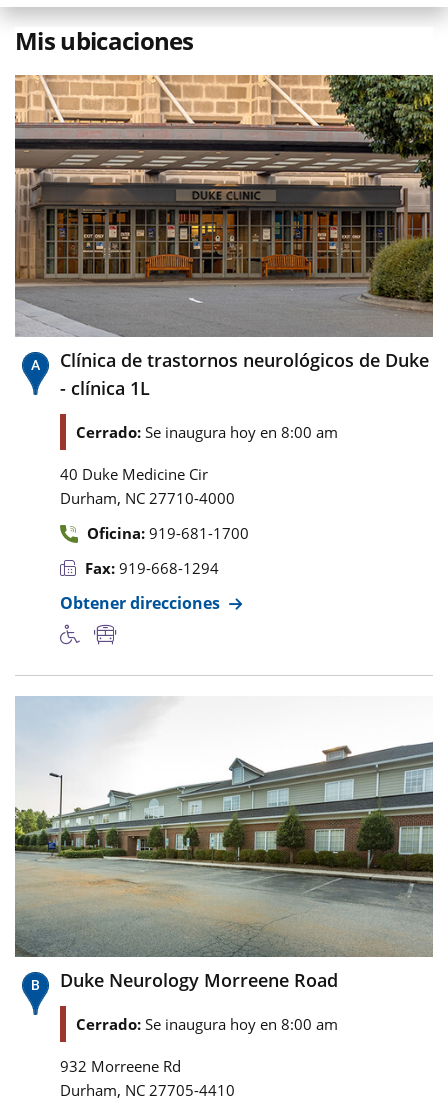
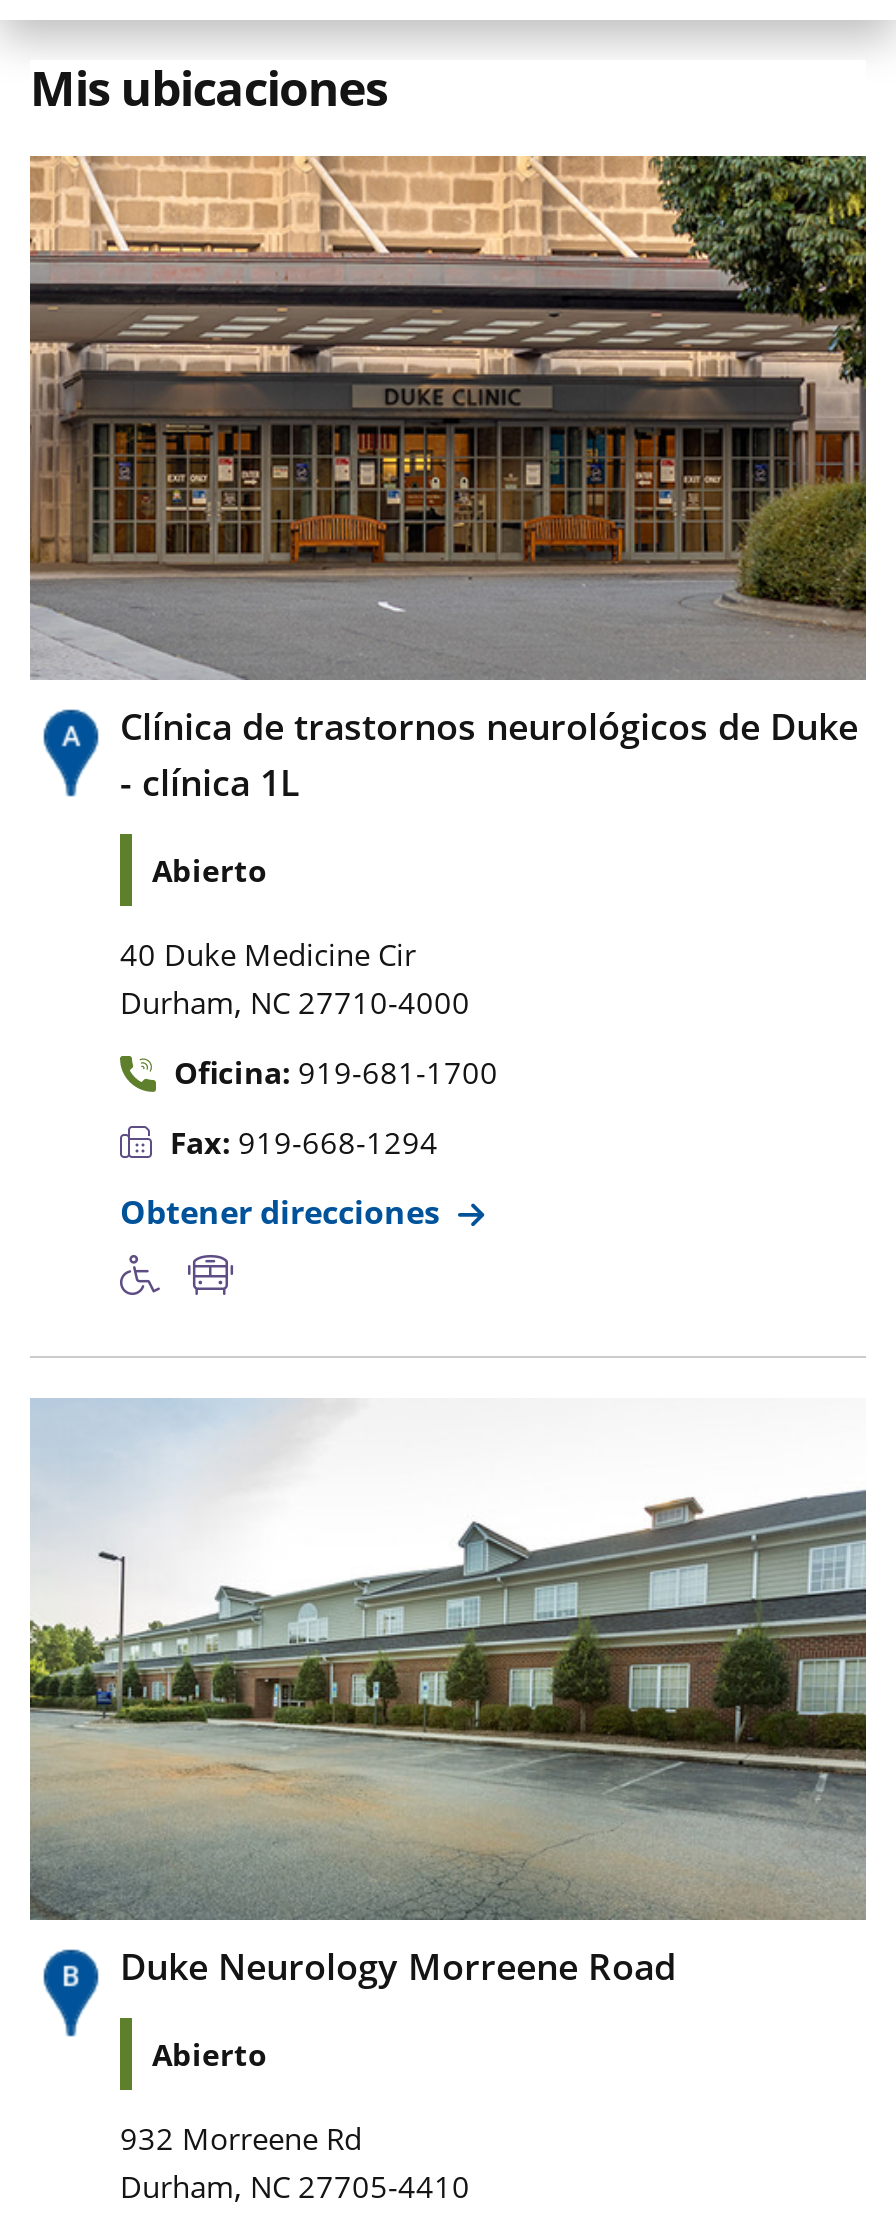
- Cerrado: Se inaugura hoy en 8:00 am
+ Abierto

- Cerrado: Se inaugura hoy en 8:00 am
+ Abierto
